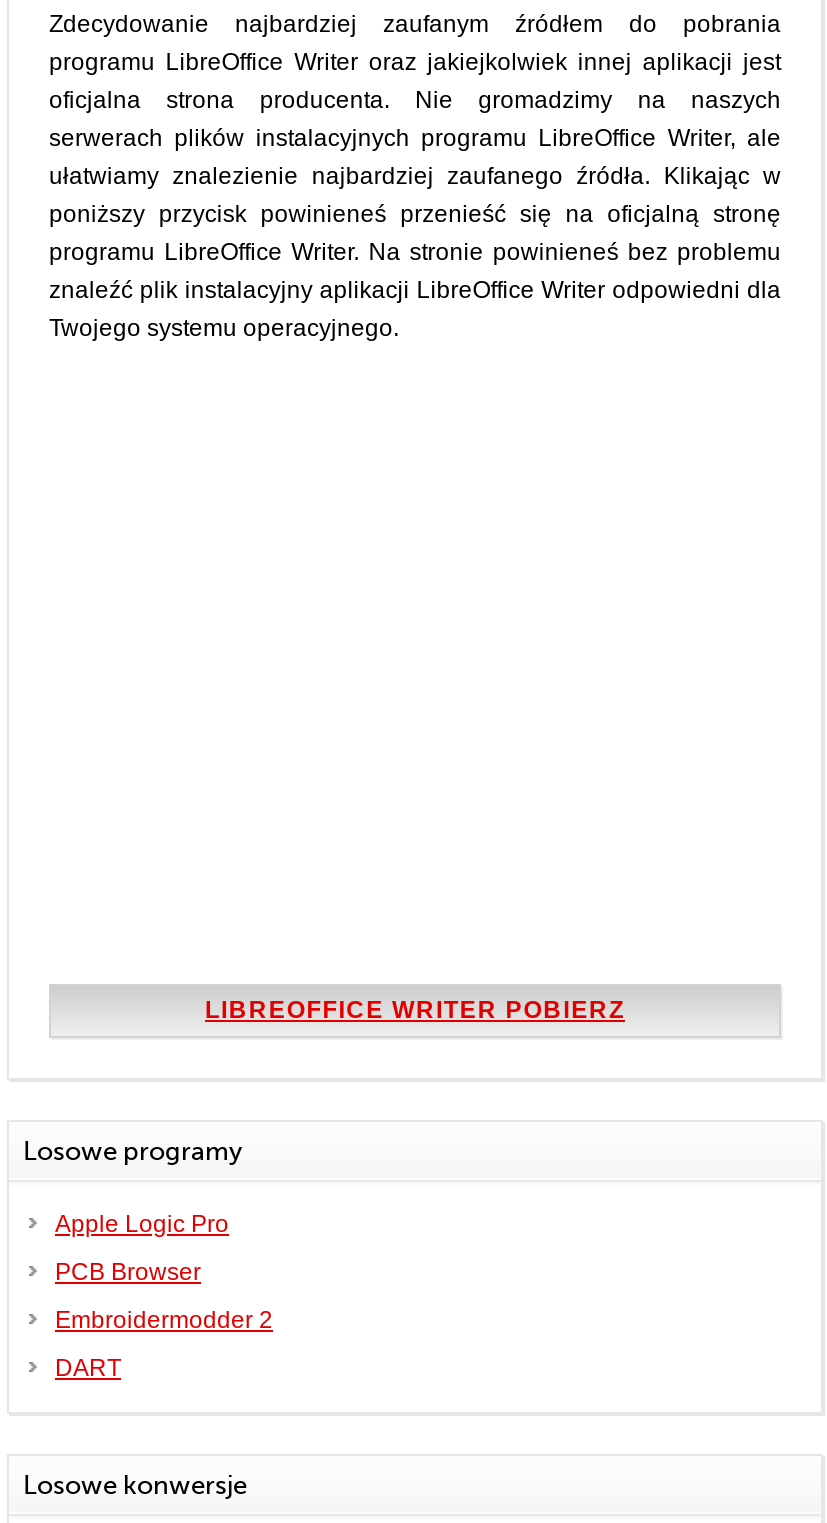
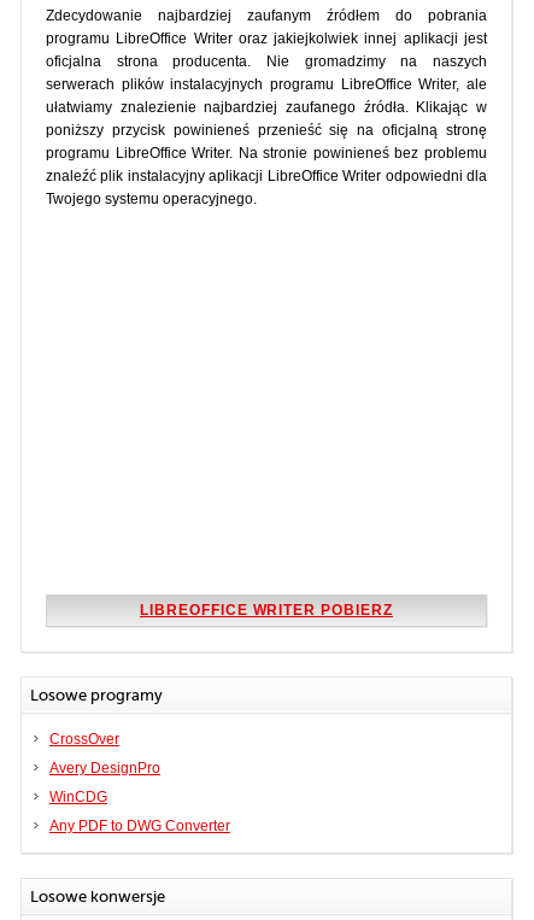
- Apple Logic Pro
+ CrossOver

- PCB Browser
+ Avery DesignPro

- Embroidermodder 2
+ WinCDG

- DART
+ Any PDF to DWG Converter
